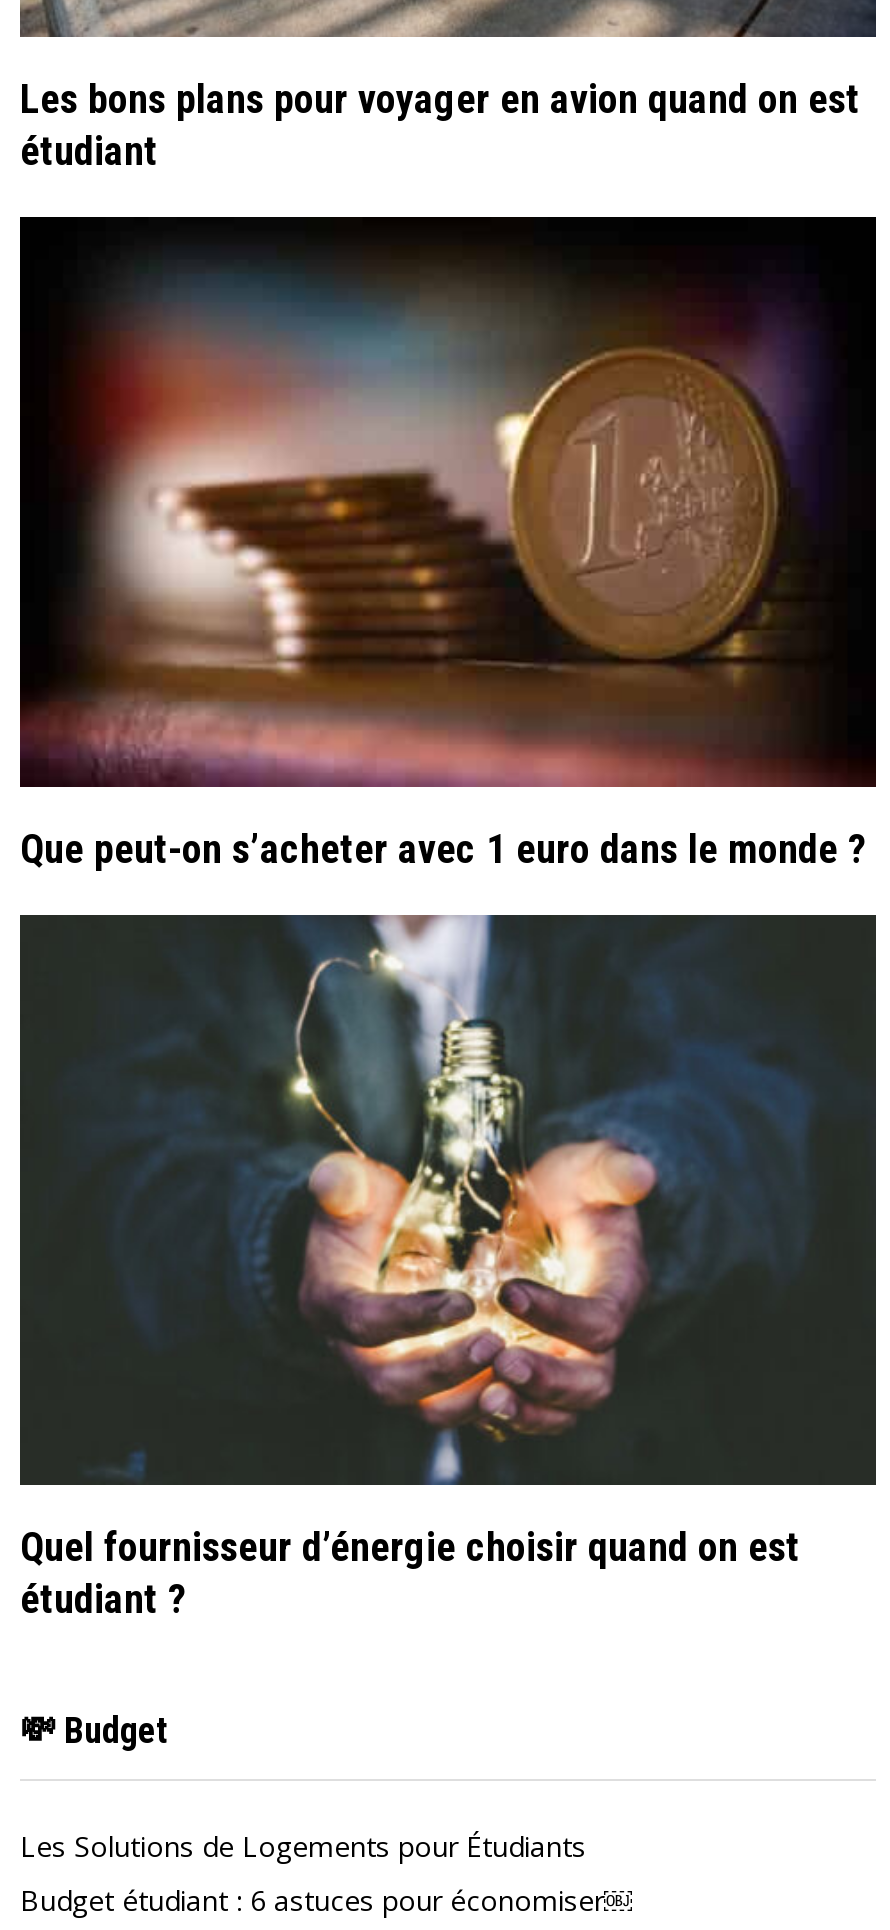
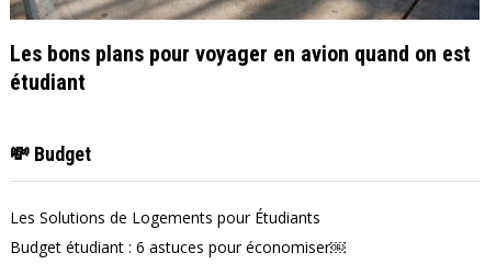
- [image]
- Que peut-on s’acheter avec 1 euro dans le monde ?

- [image]
- Quel fournisseur d’énergie choisir quand on est
- étudiant ?
